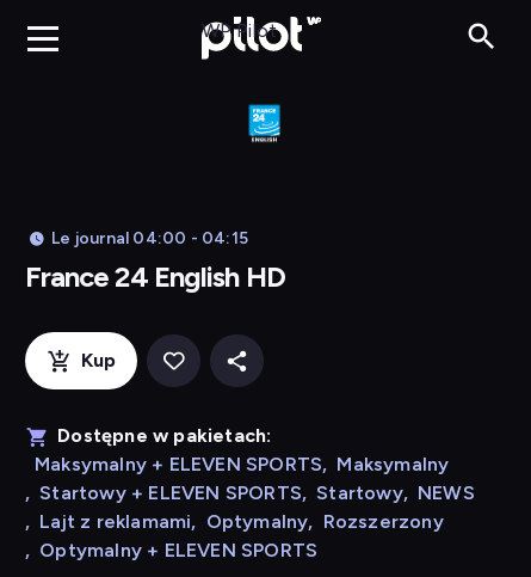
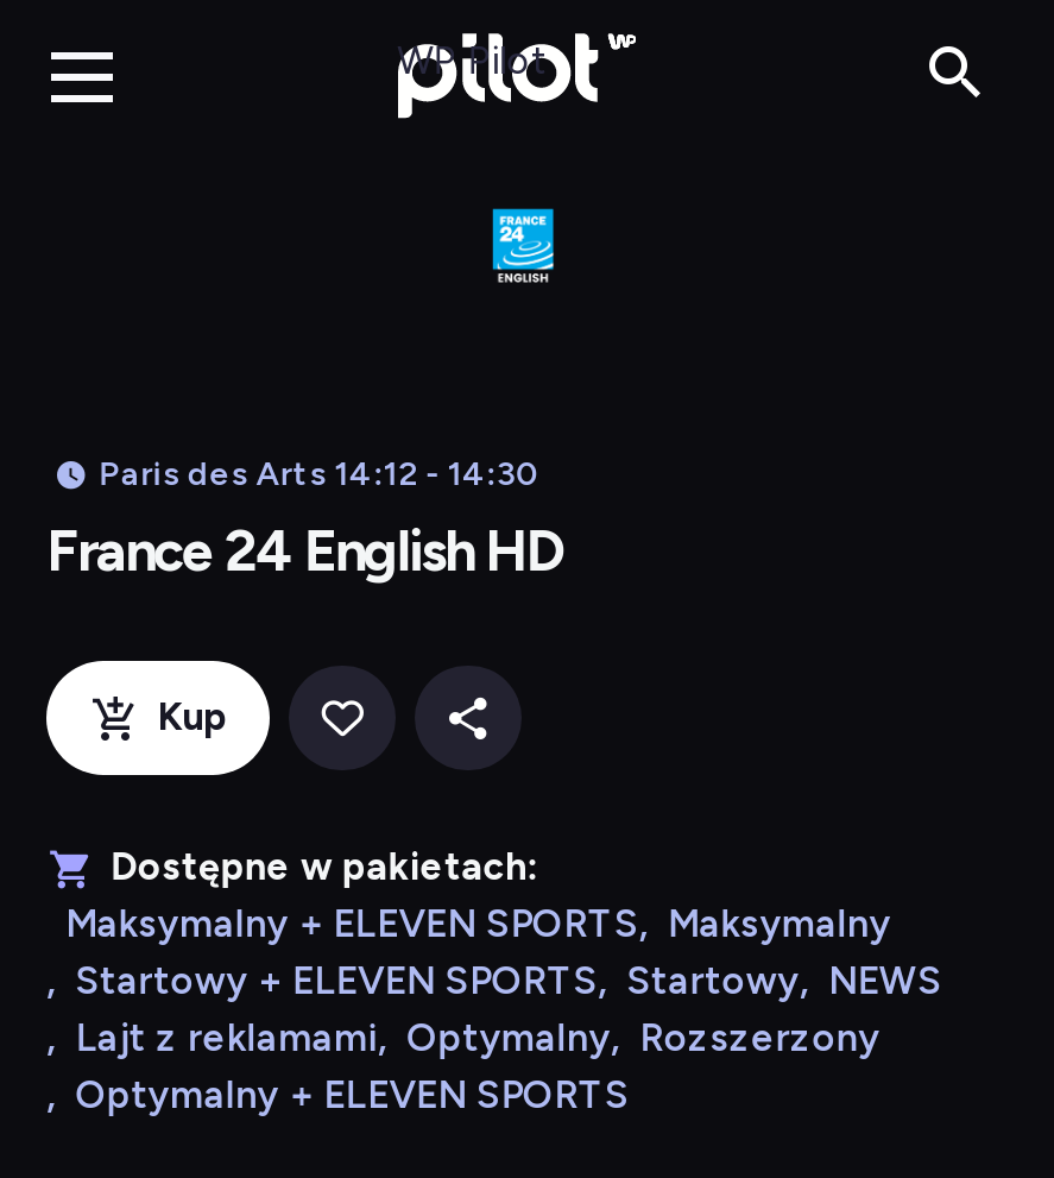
- Le journal 04:00 - 04:15
+ Paris des Arts 14:12 - 14:30
